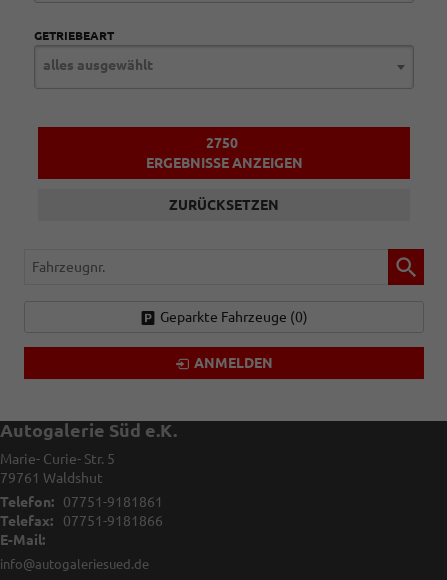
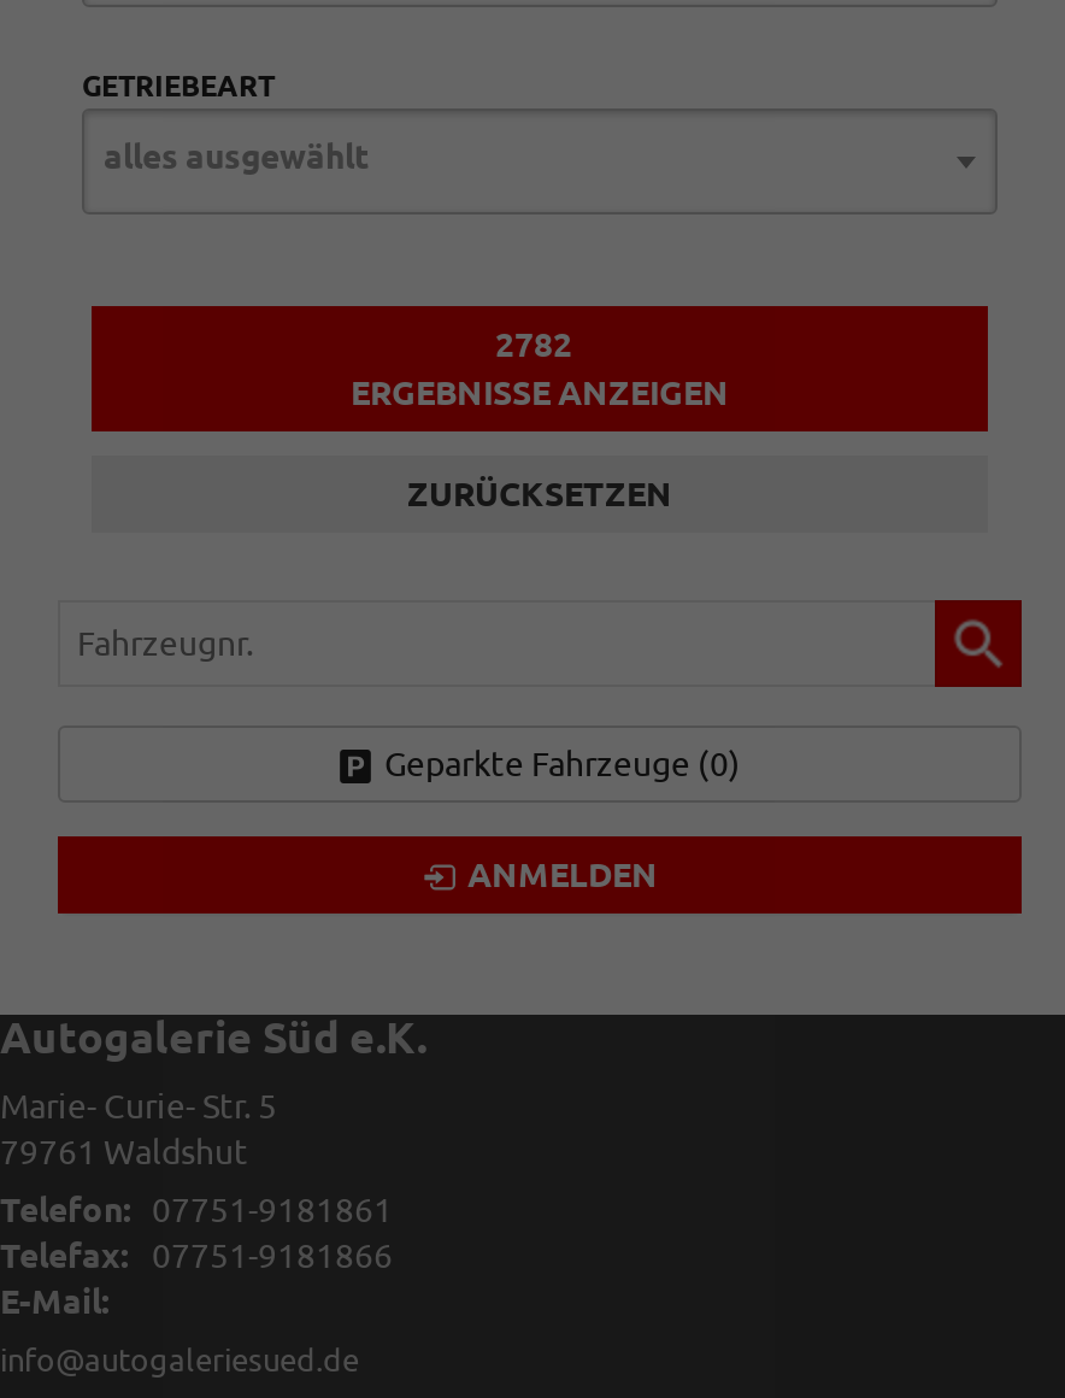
- 2750
+ 2782
